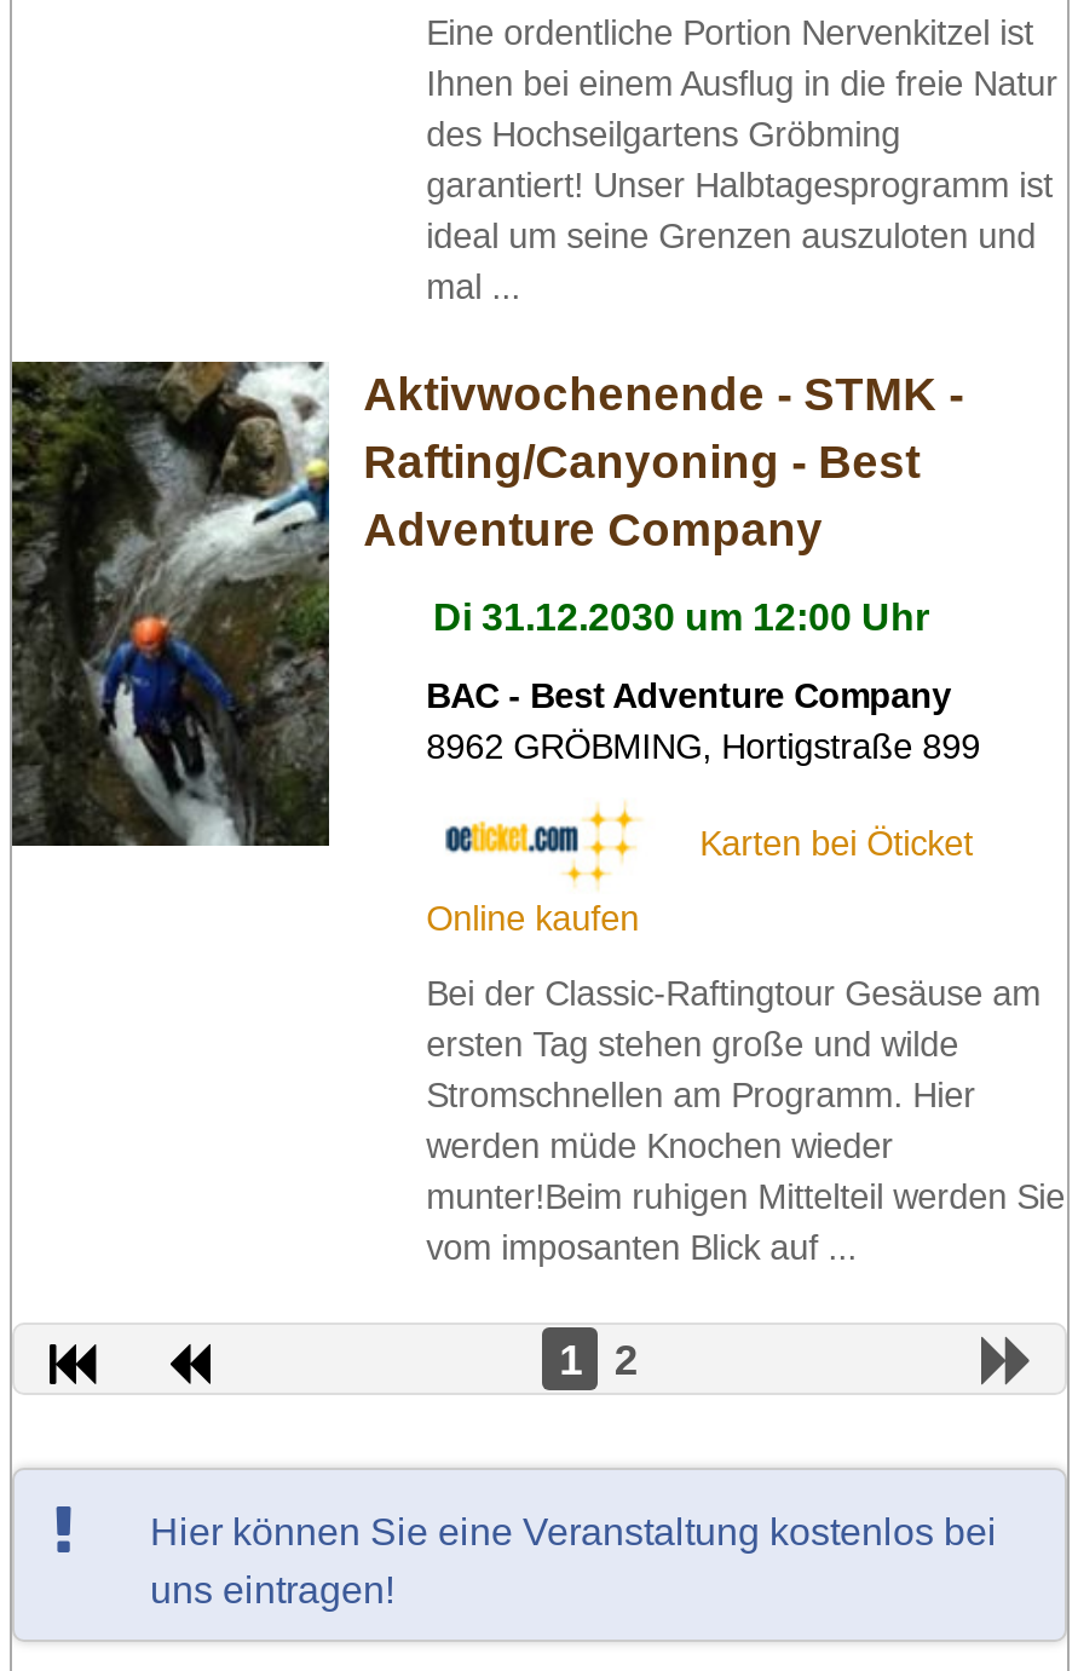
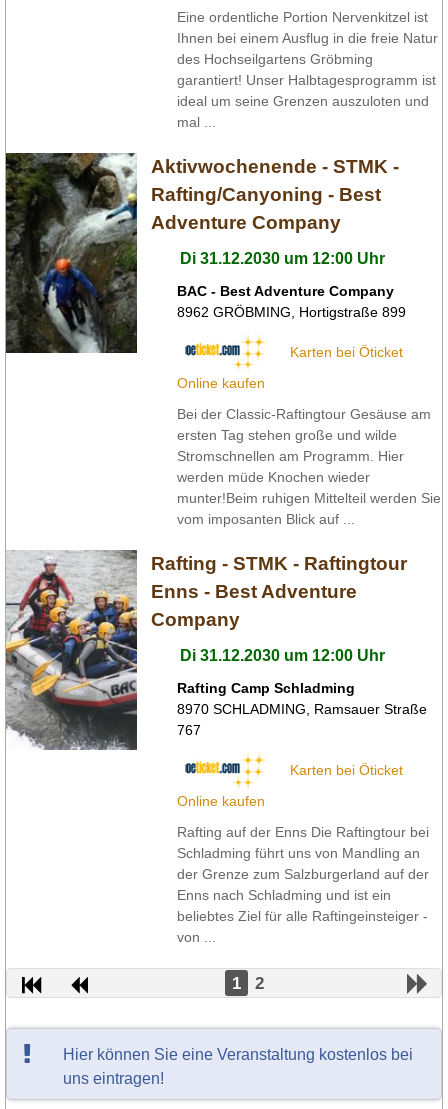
+ [image]
+ Rafting - STMK - Raftingtour
+ Enns - Best Adventure
+ Company
+ Di 31.12.2030 um 12:00 Uhr
+ Rafting Camp Schladming
+ 8970 SCHLADMING, Ramsauer Straße
+ 767
+ Karten bei Öticket
+ Online kaufen
+ Rafting auf der Enns Die Raftingtour bei
+ Schladming führt uns von Mandling an
+ der Grenze zum Salzburgerland auf der
+ Enns nach Schladming und ist ein
+ beliebtes Ziel für alle Raftingeinsteiger -
+ von ...
